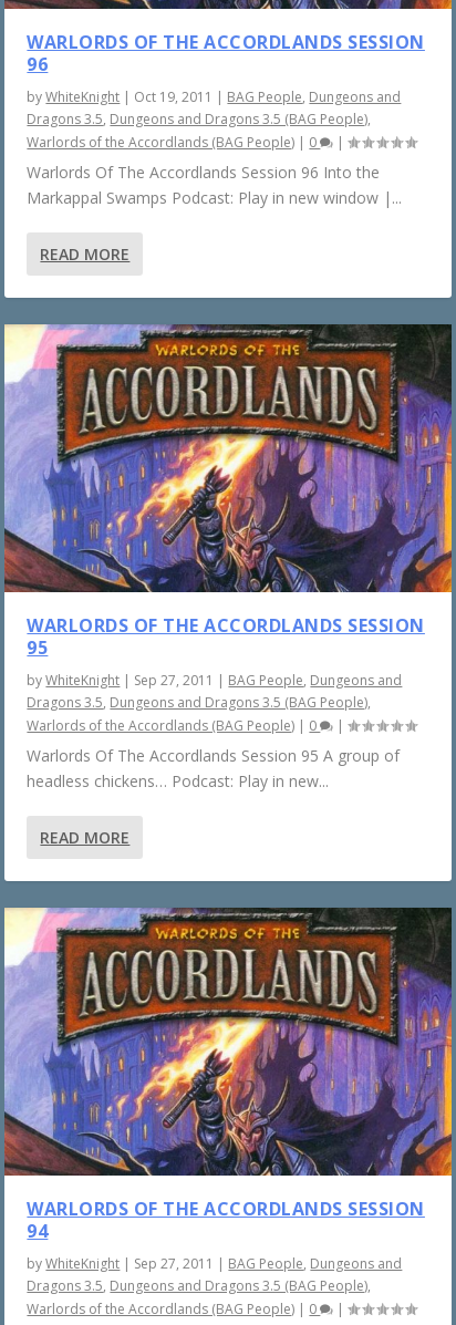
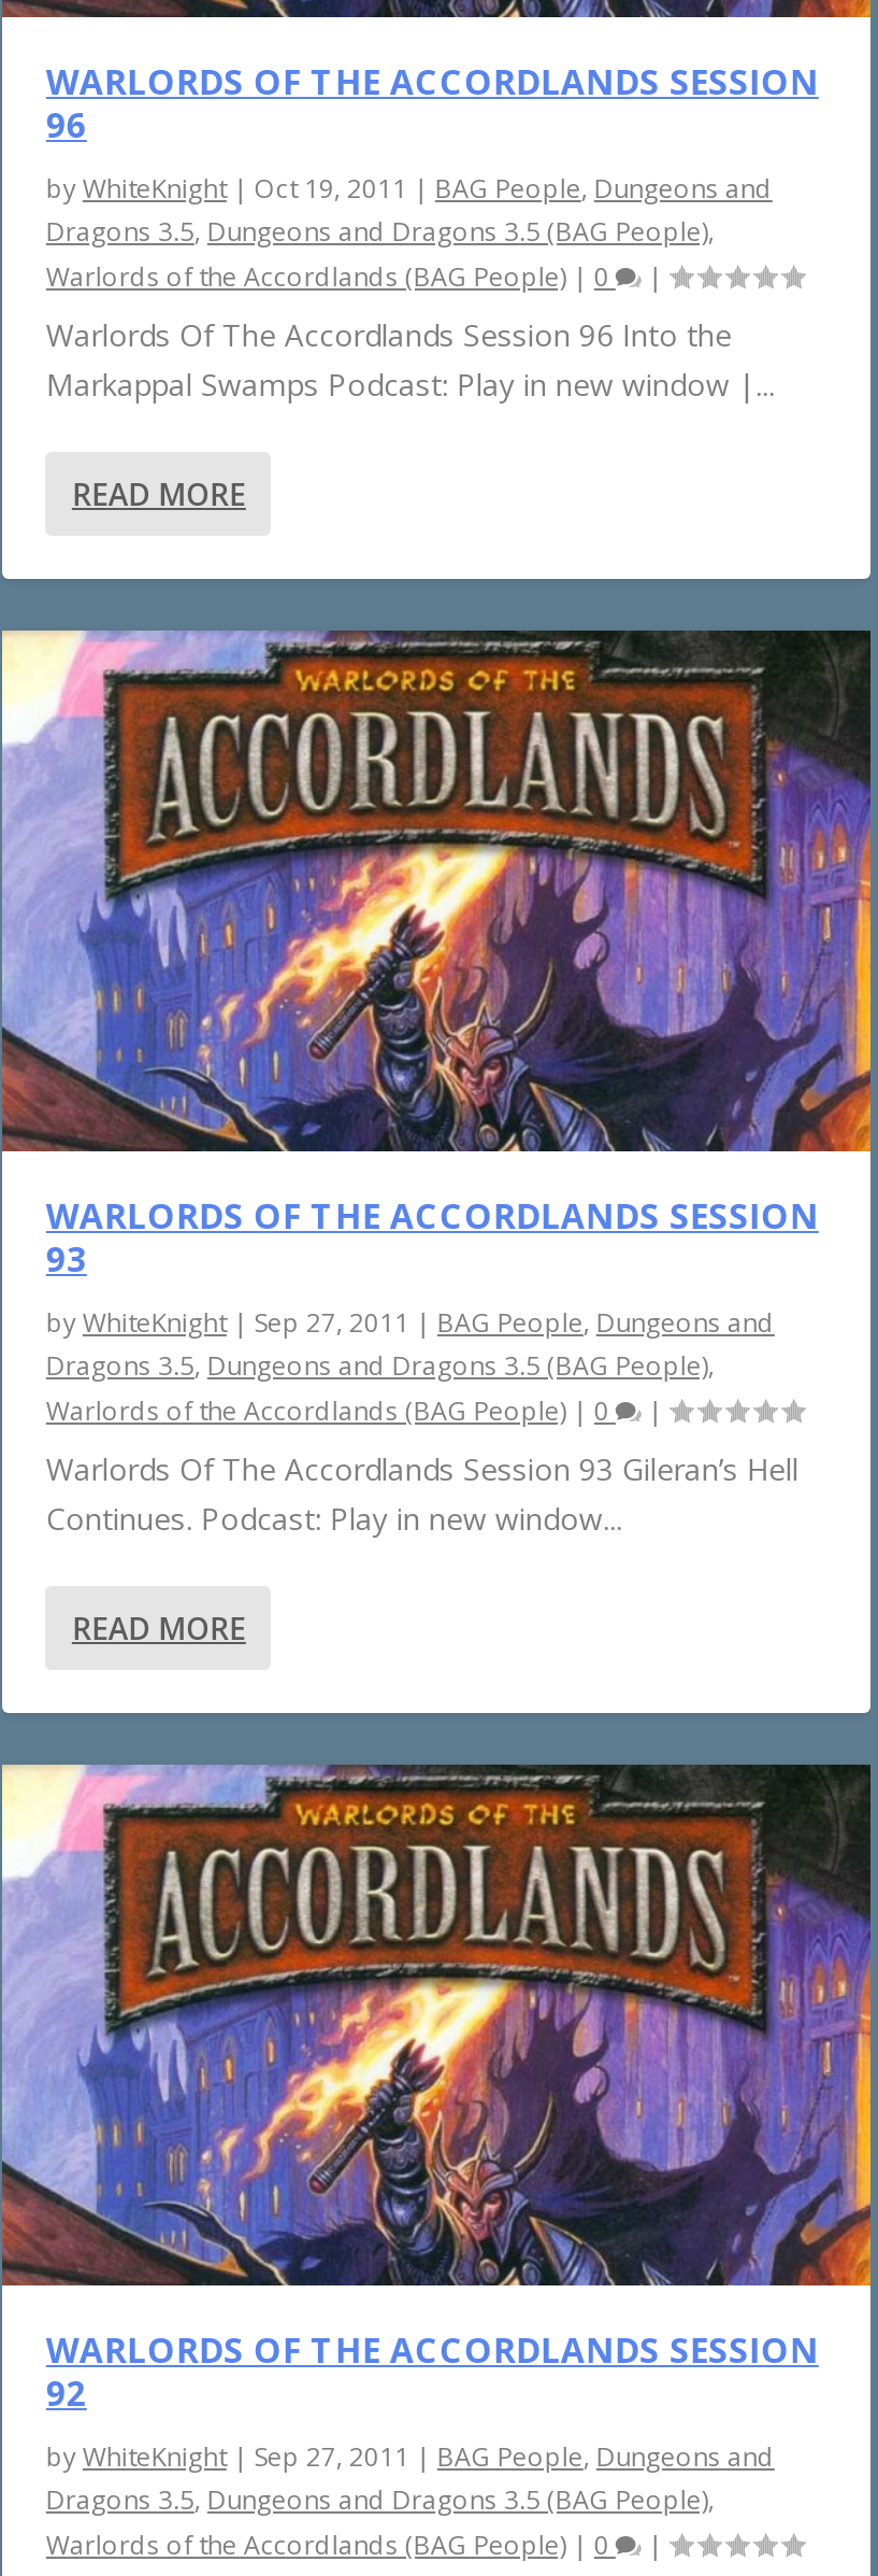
- 95
+ 93

- Warlords Of The Accordlands Session 95 A group of
- headless chickens… Podcast: Play in new...
+ Warlords Of The Accordlands Session 93 Gileran’s Hell
+ Continues. Podcast: Play in new window...

- 94
+ 92
